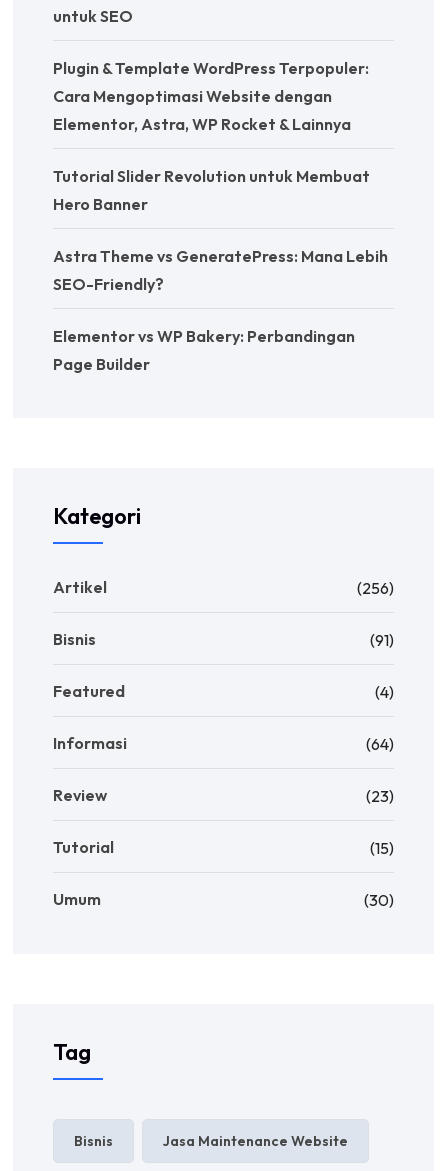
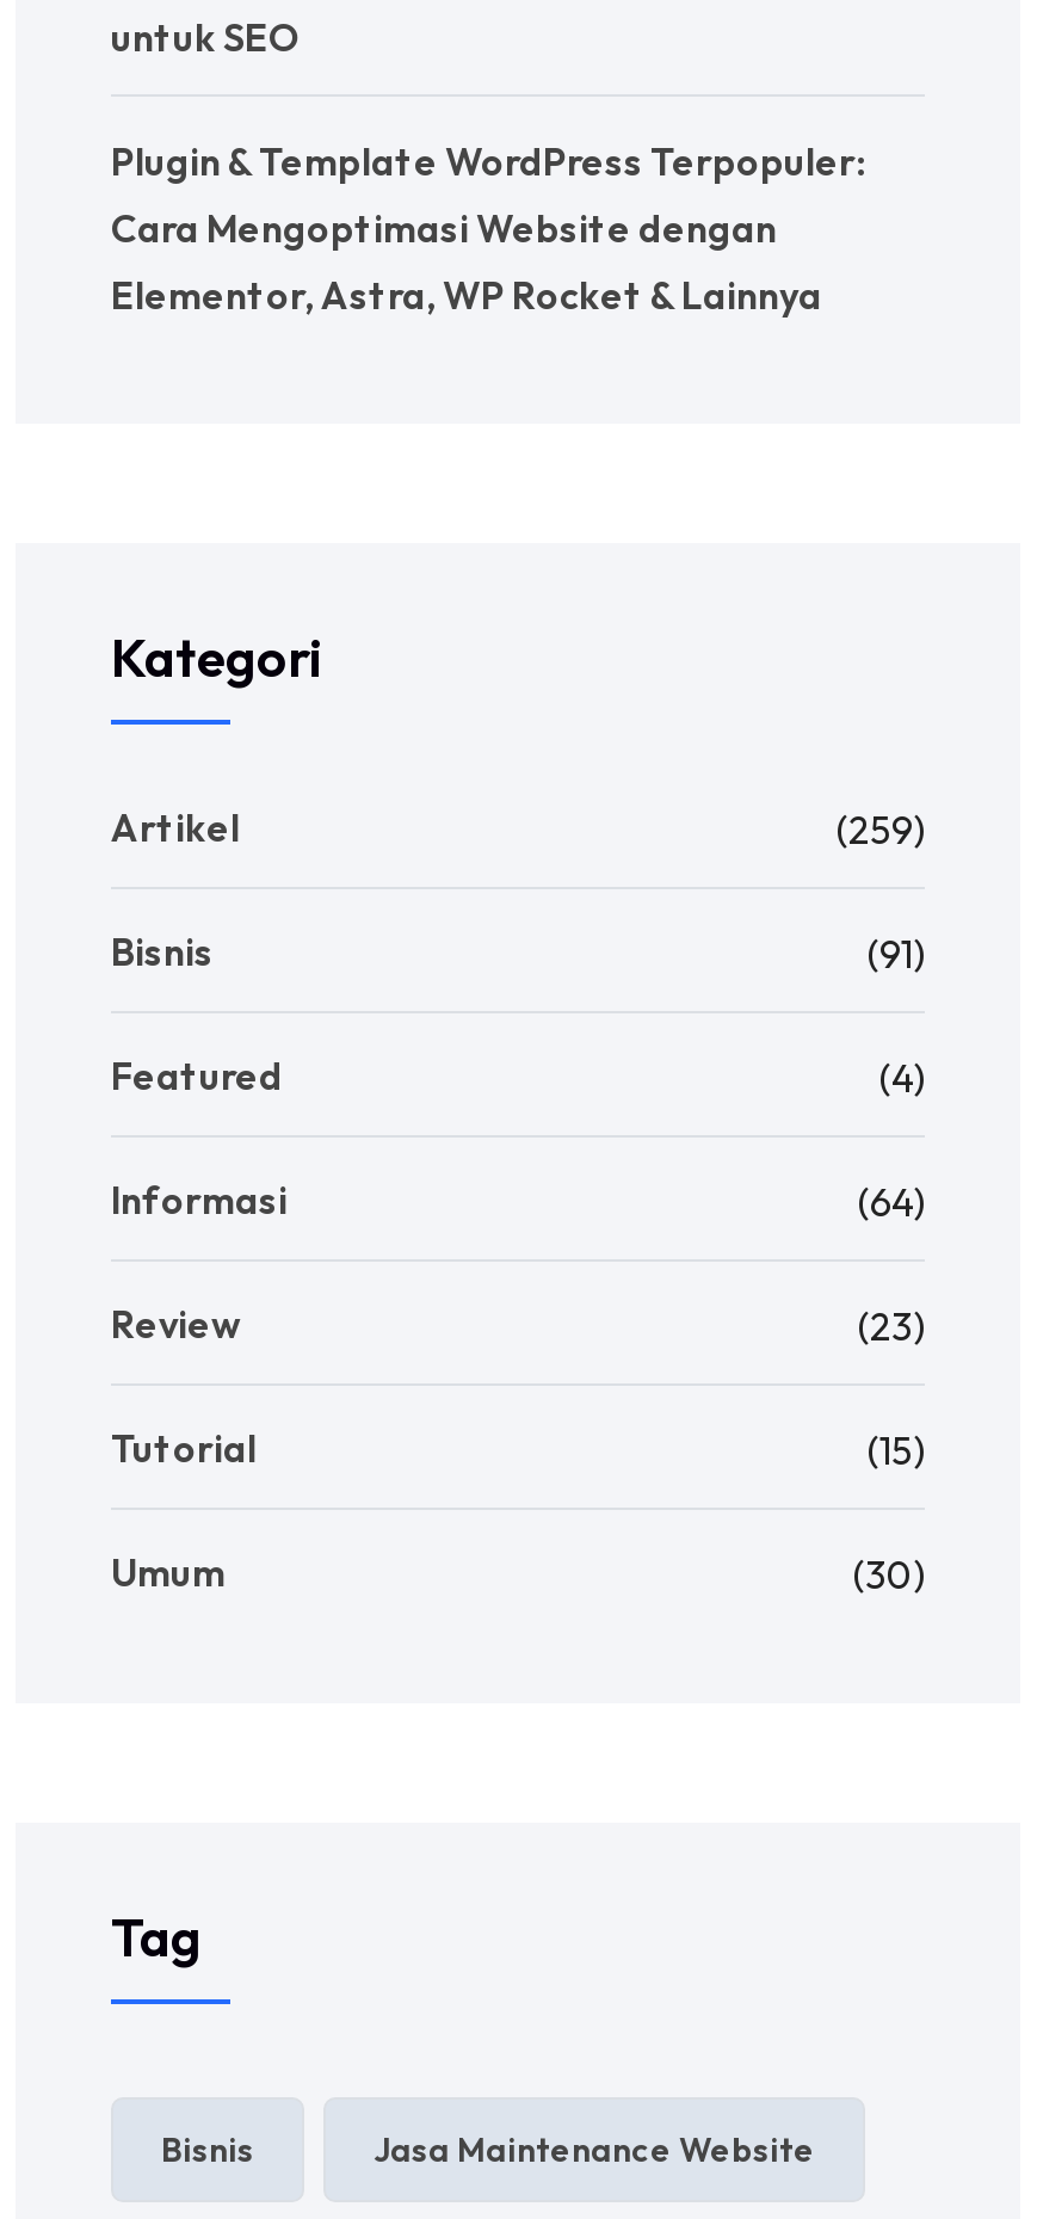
- Tutorial Slider Revolution untuk Membuat
- Hero Banner
- Astra Theme vs GeneratePress: Mana Lebih
- SEO-Friendly?
- Elementor vs WP Bakery: Perbandingan
- Page Builder

- (256)
+ (259)
